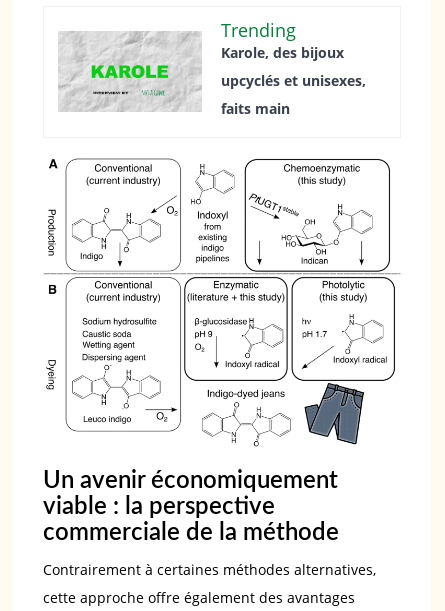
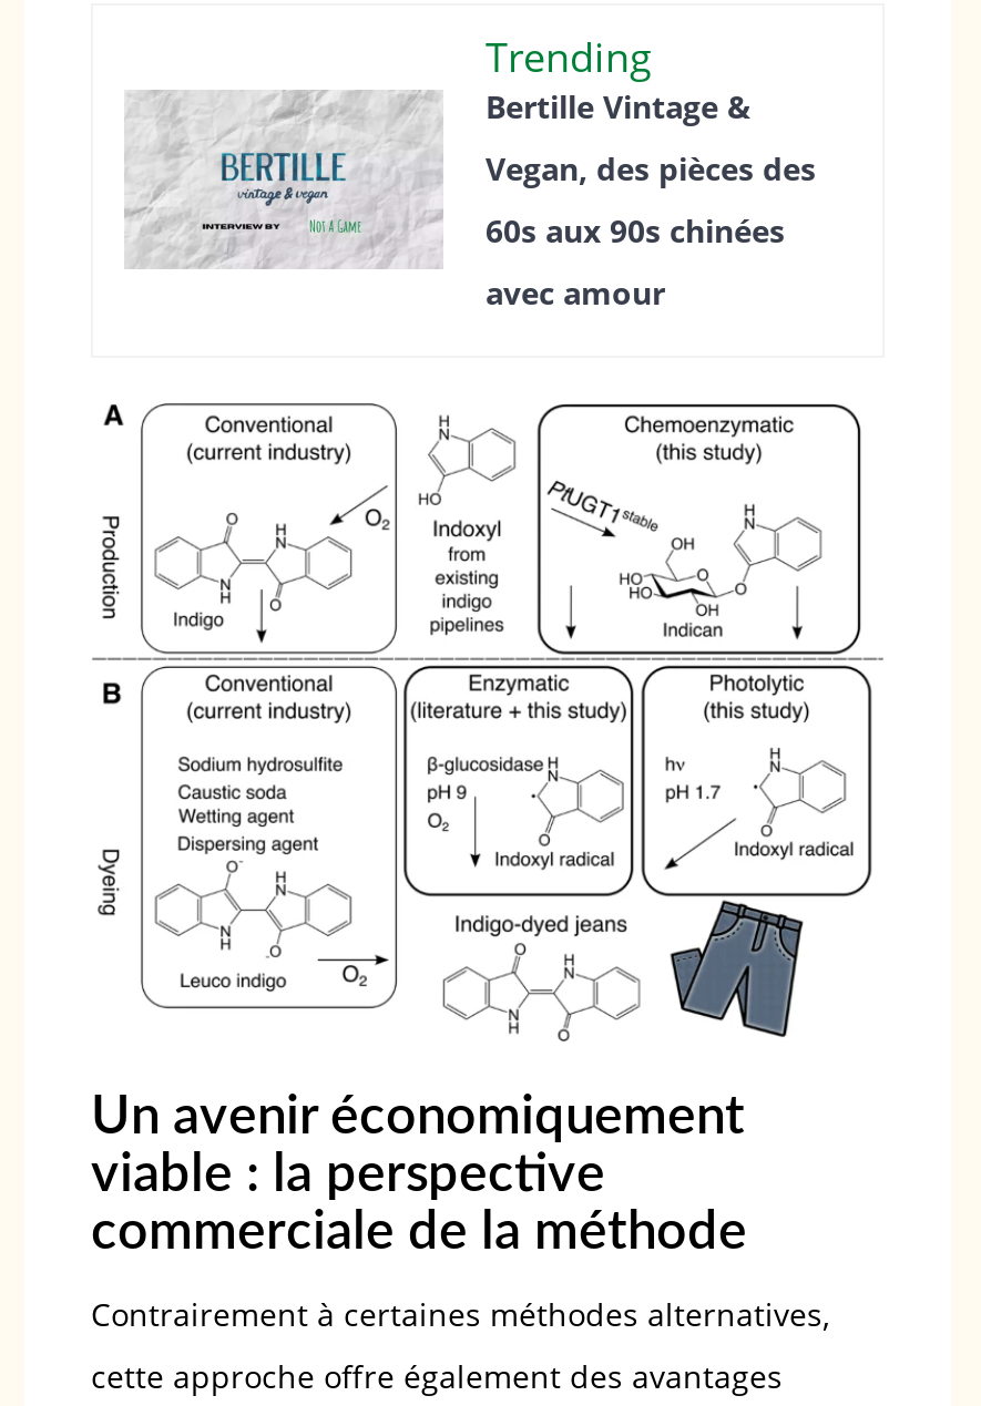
- Karole, des bijoux
- upcyclés et unisexes,
- faits main
+ Bertille Vintage &
+ Vegan, des pièces des
+ 60s aux 90s chinées
+ avec amour

- [image]
+ [image]
